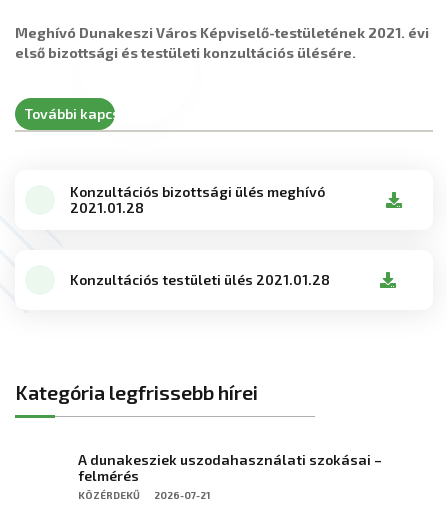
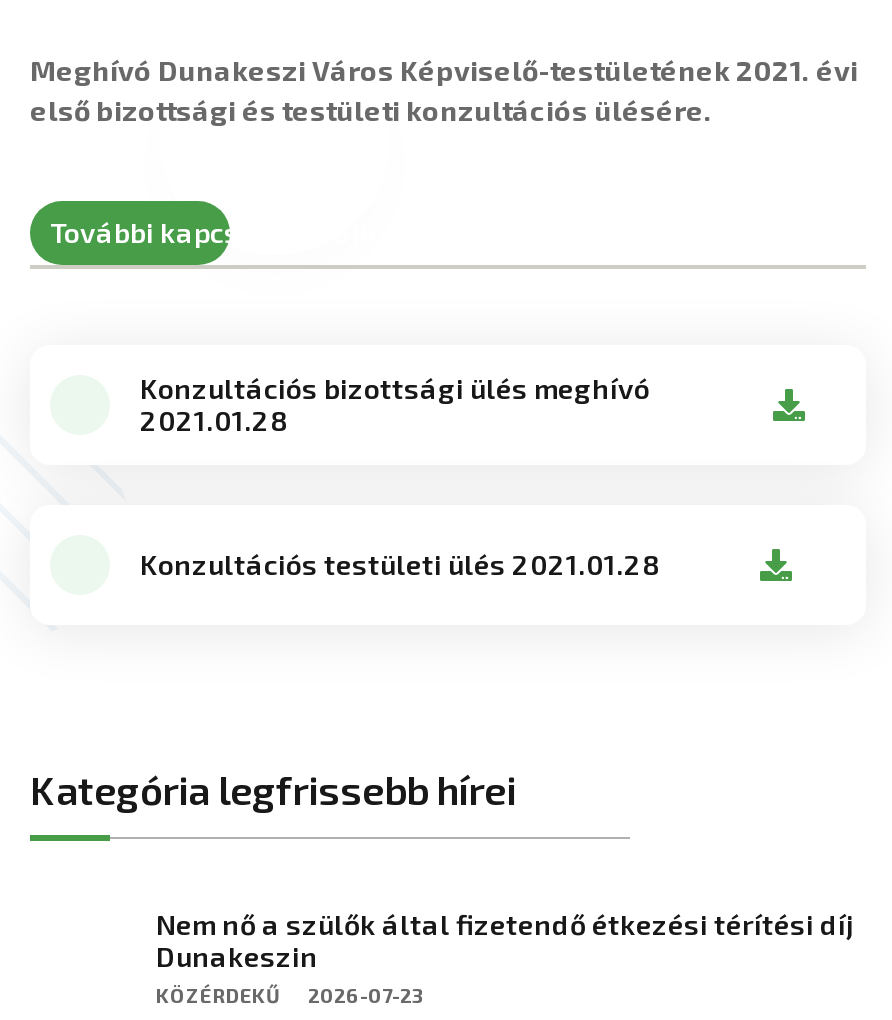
- A dunakesziek uszodahasználati szokásai –
- felmérés
+ Nem nő a szülők által fizetendő étkezési térítési díj
+ Dunakeszin

- KÖZÉRDEKŰ 2026-07-21
+ KÖZÉRDEKŰ 2026-07-23
